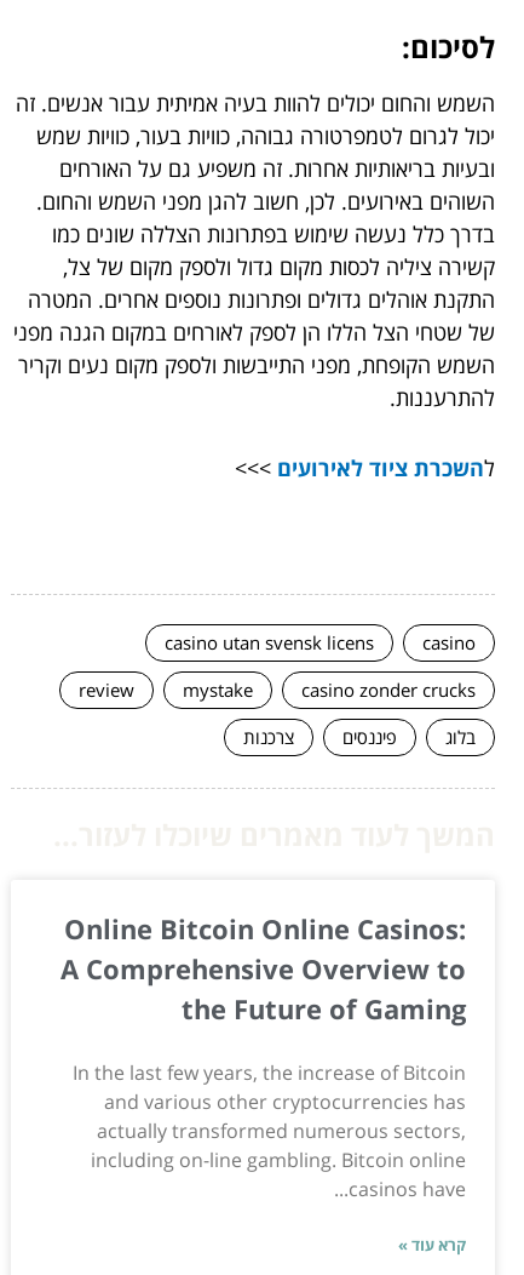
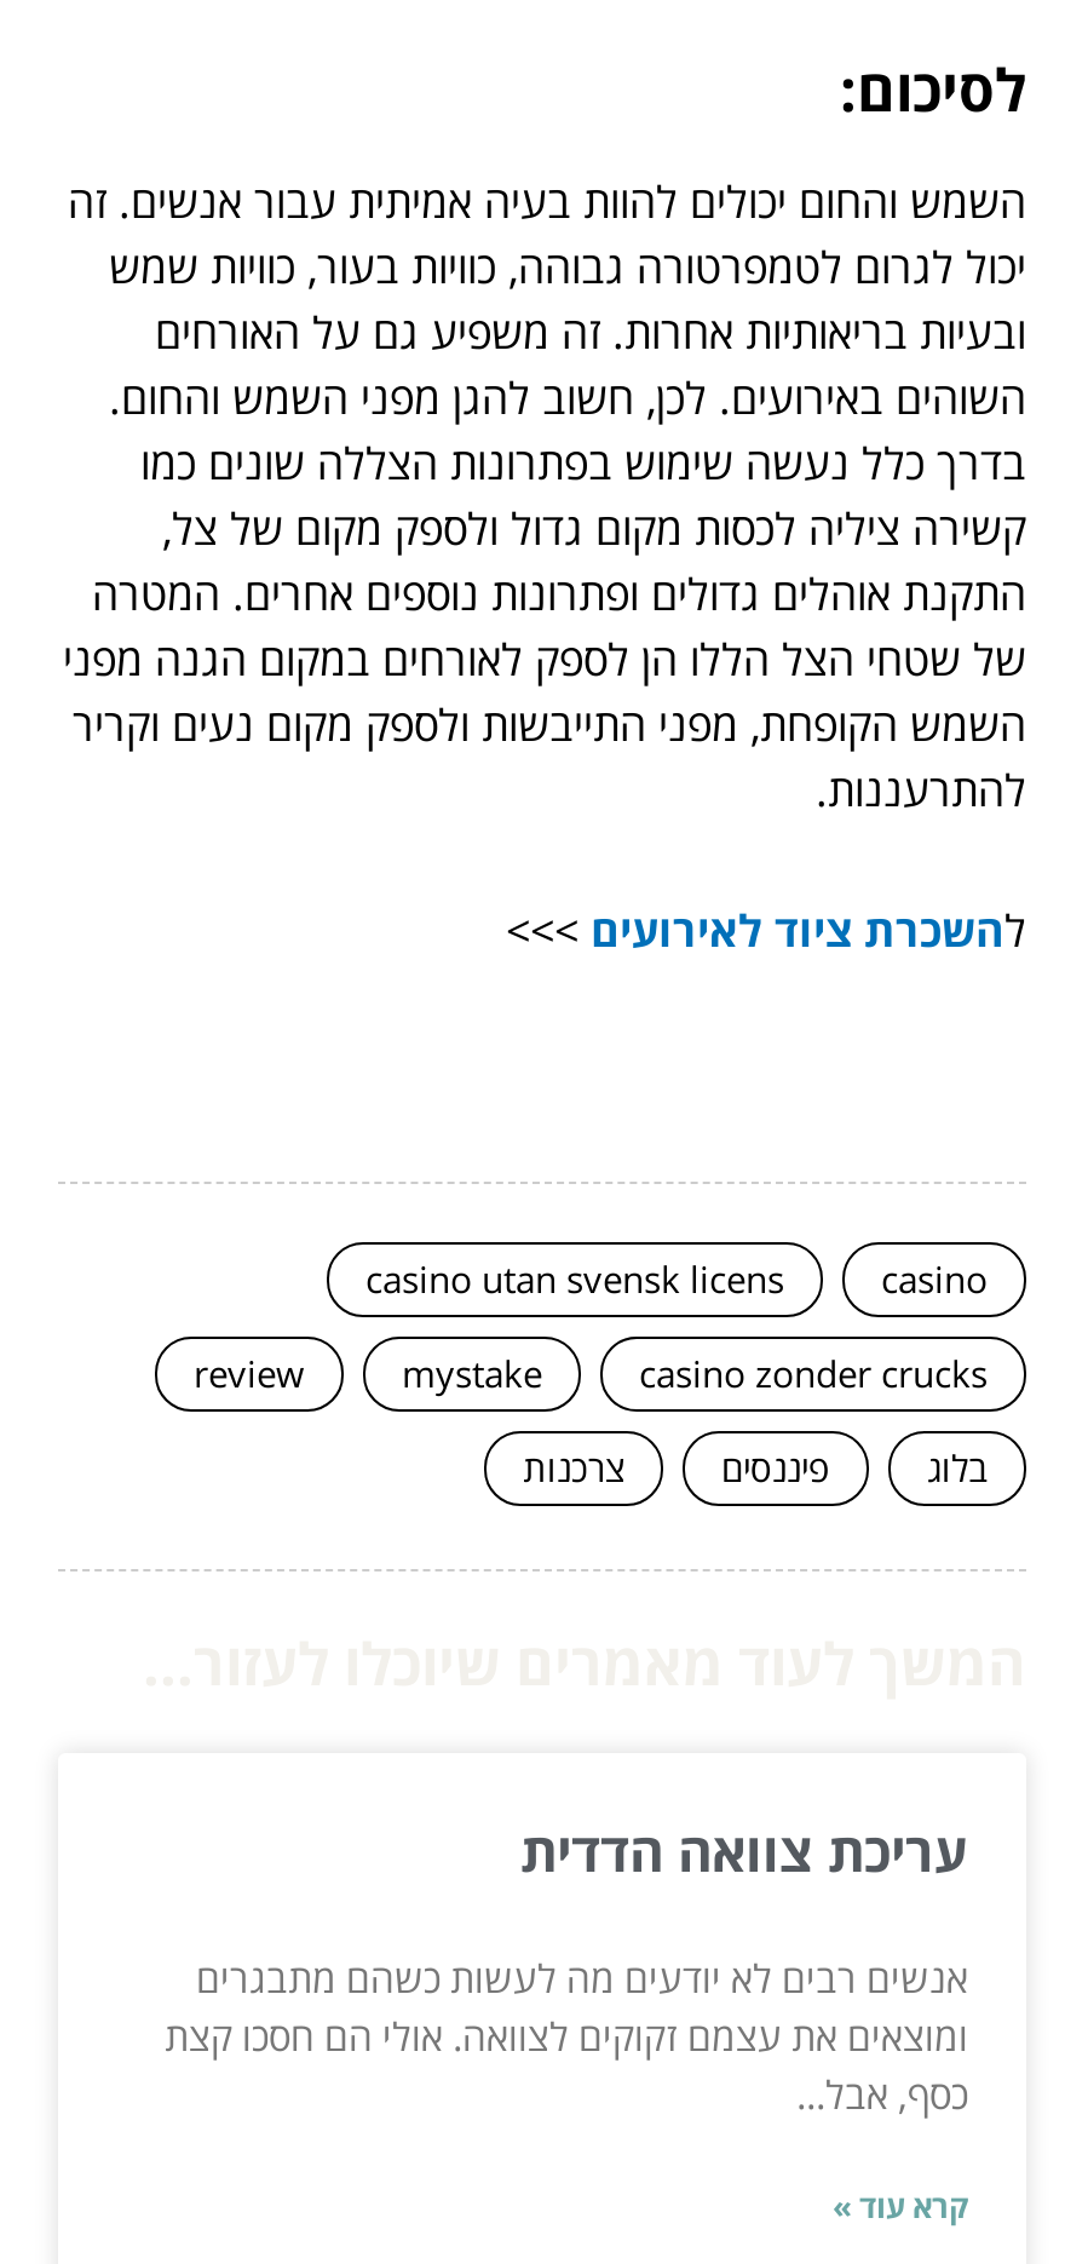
- Online Bitcoin Online Casinos:
- A Comprehensive Overview to
- the Future of Gaming
+ עריכת צוואה הדדית

- In the last few years, the increase of Bitcoin
- and various other cryptocurrencies has
- actually transformed numerous sectors,
- including on-line gambling. Bitcoin online
- casinos have...
+ אנשים רבים לא יודעים מה לעשות כשהם מתבגרים
+ ומוצאים את עצמם זקוקים לצוואה. אולי הם חסכו קצת
+ כסף, אבל...
